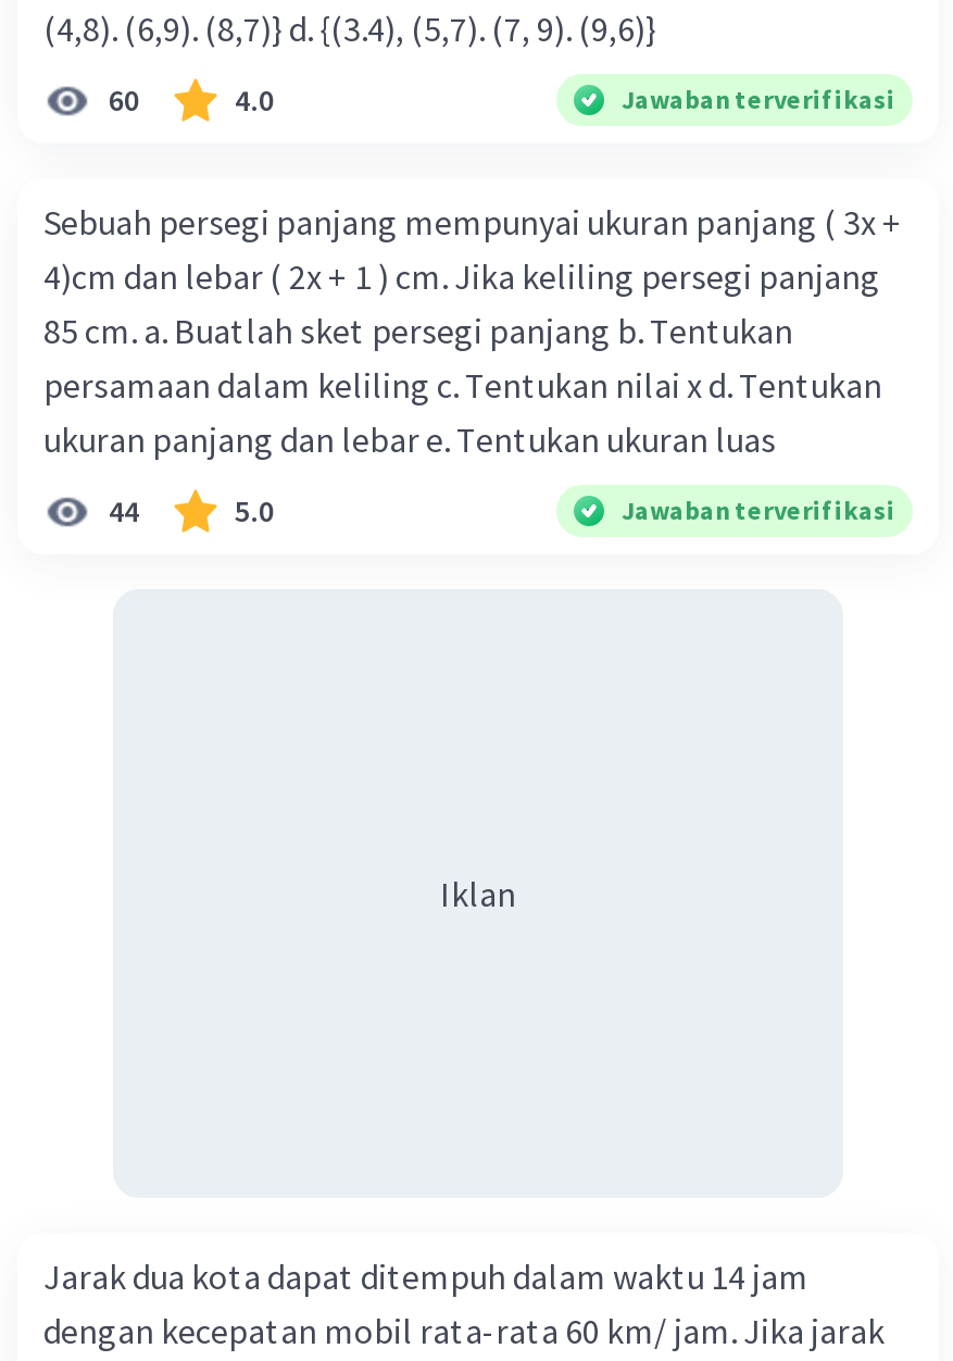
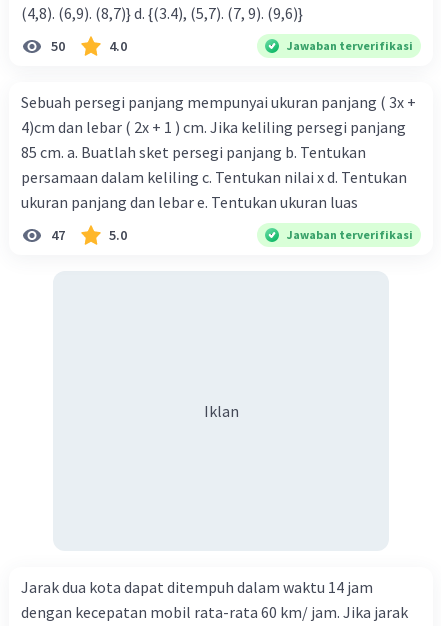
- 60
+ 50

- 44
+ 47
